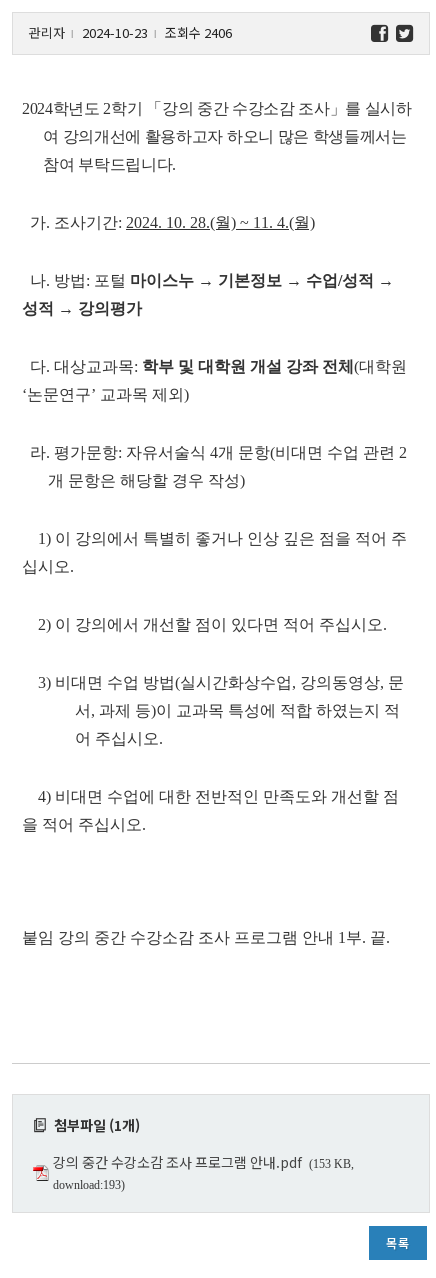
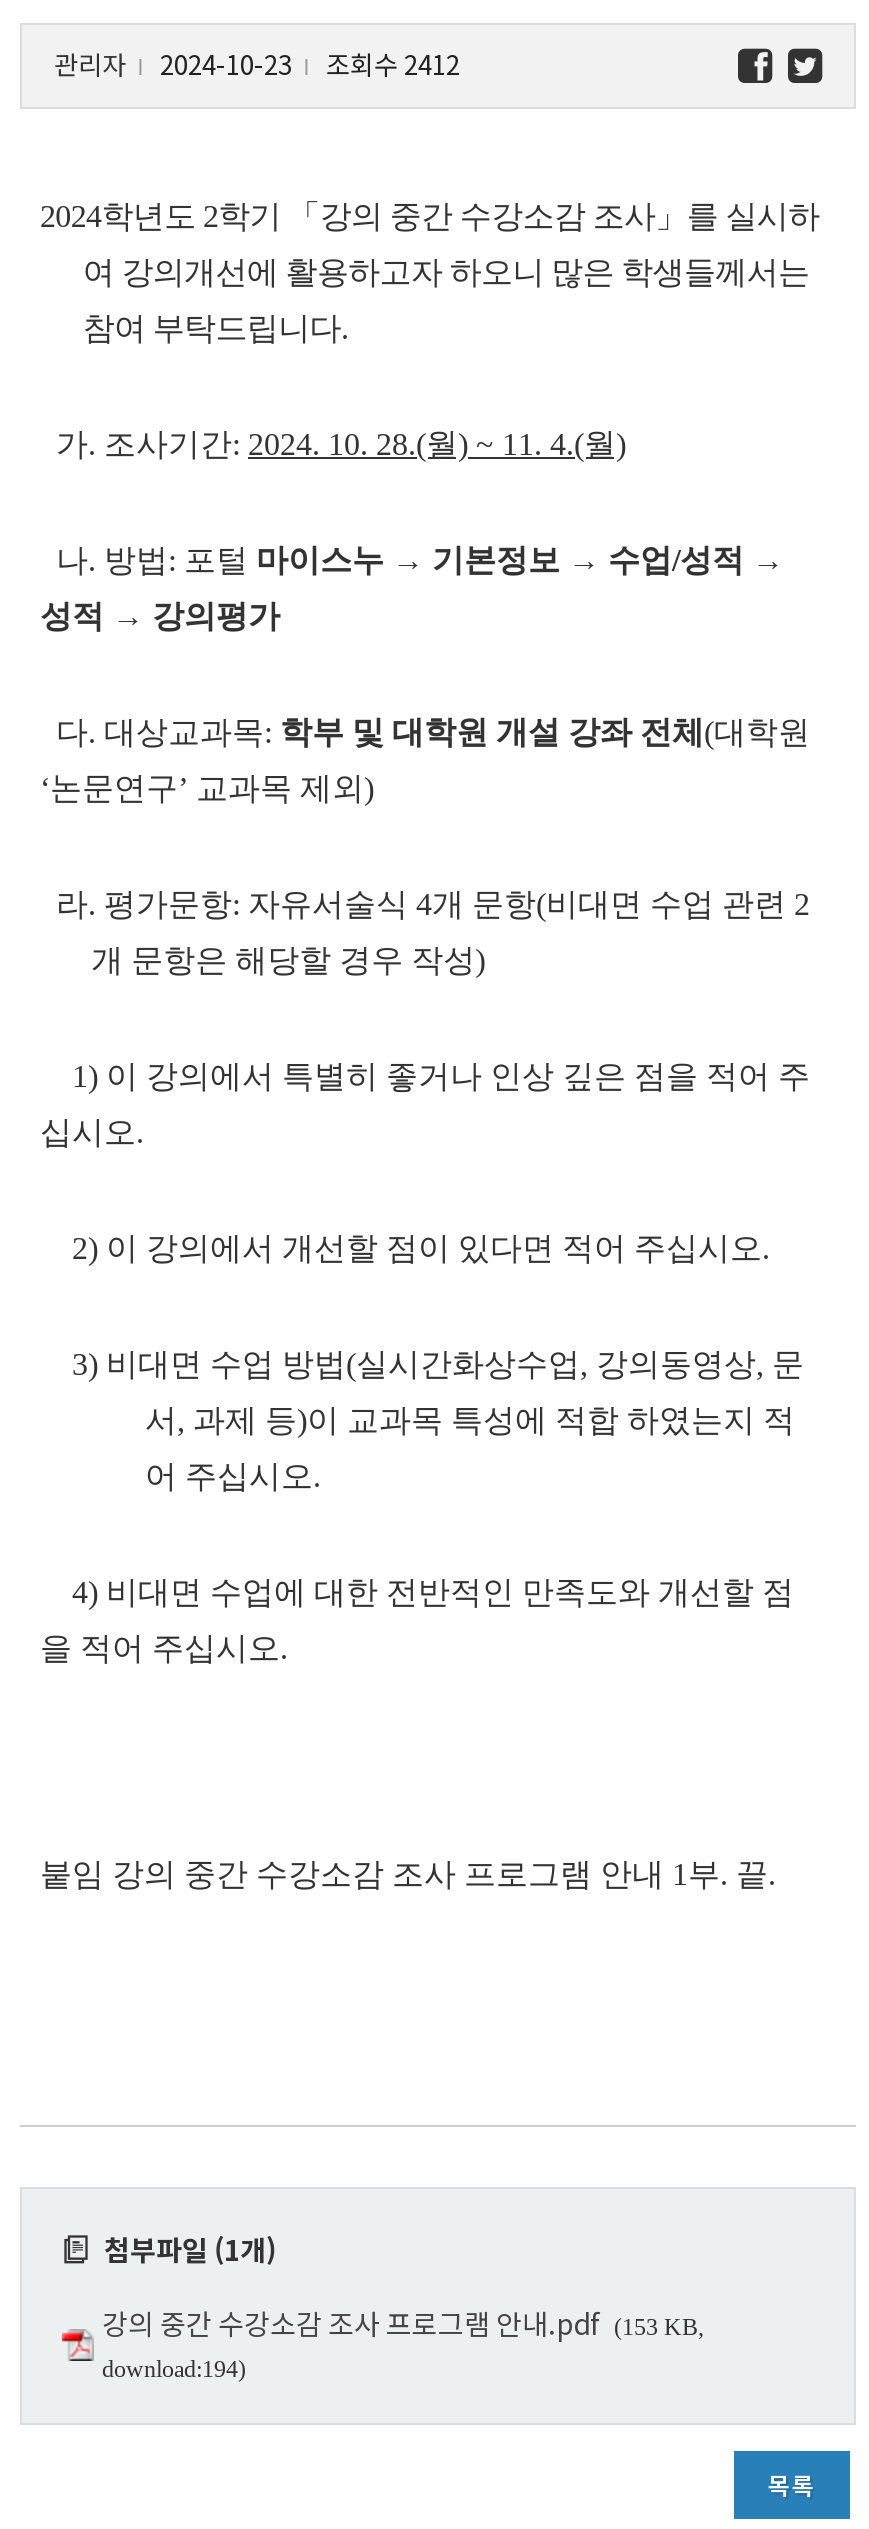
- 관리자 2024-10-23 조회수 2406
+ 관리자 2024-10-23 조회수 2412

- download:193)
+ download:194)
